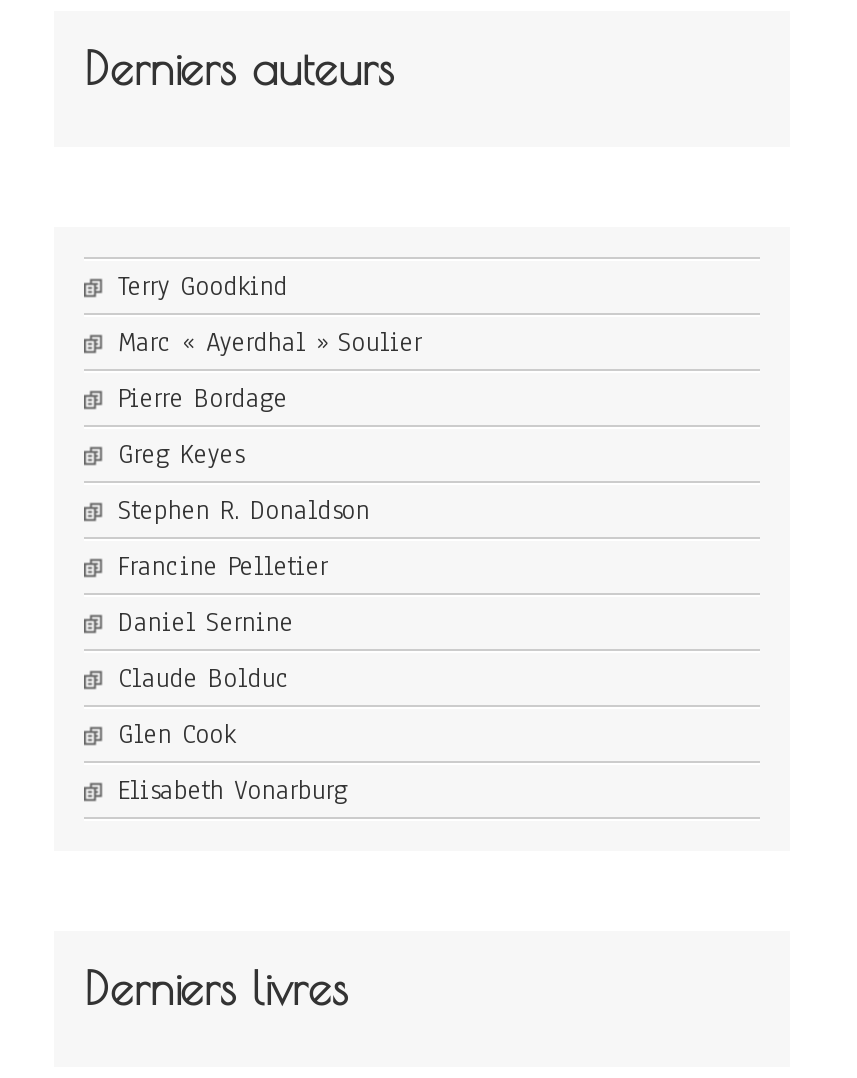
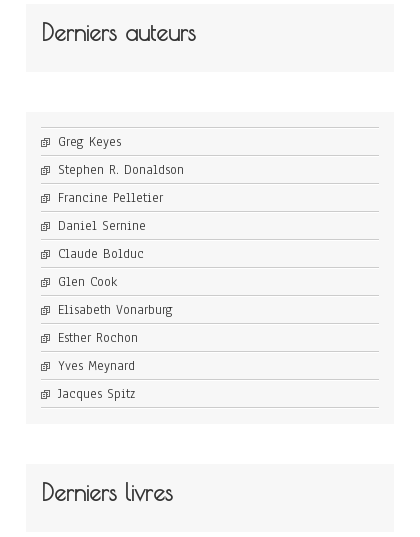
- Terry Goodkind
- Marc « Ayerdhal » Soulier
- Pierre Bordage

moved up: Greg Keyes | Stephen R. Donaldson | Francine Pelletier | Daniel Sernine | Claude Bolduc | Glen Cook | Elisabeth Vonarburg

+ Esther Rochon
+ Yves Meynard
+ Jacques Spitz
